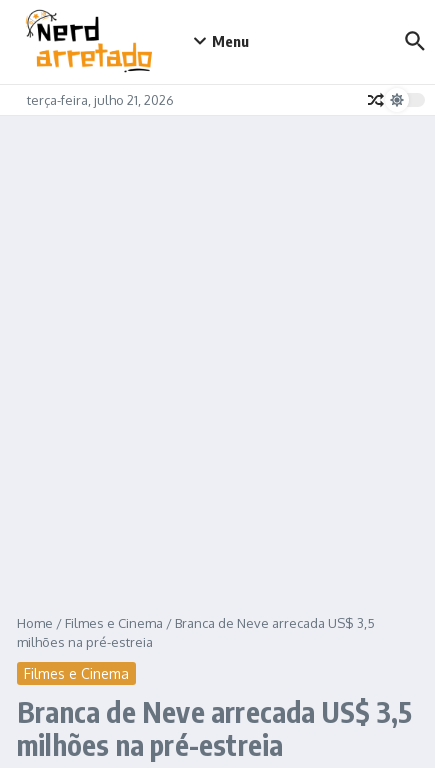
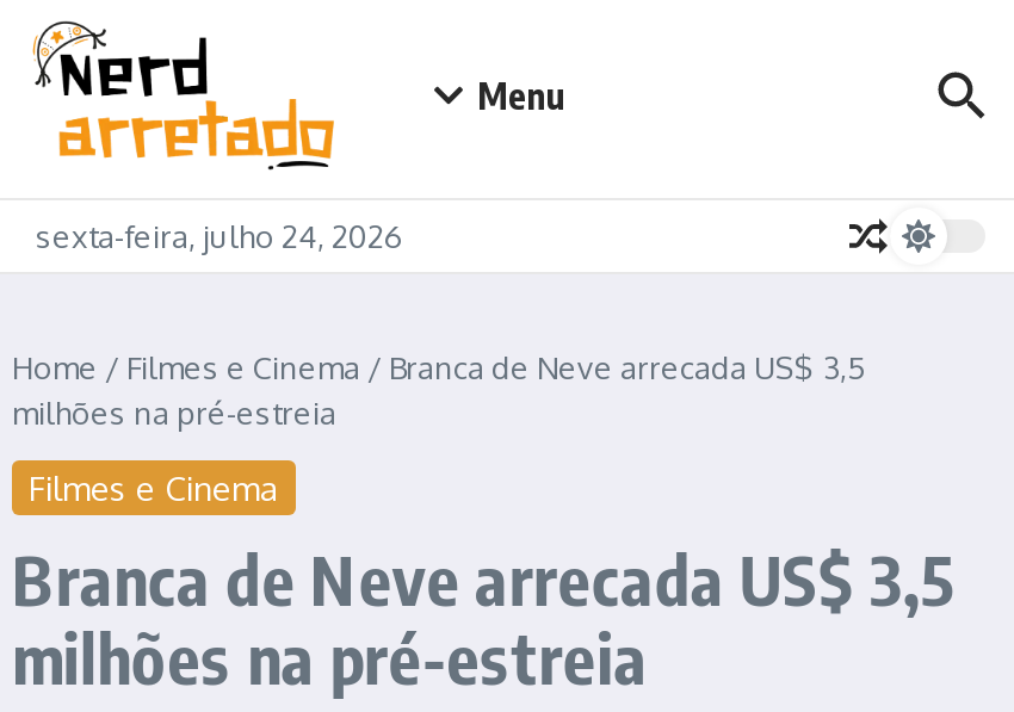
- terça-feira, julho 21, 2026
+ sexta-feira, julho 24, 2026
